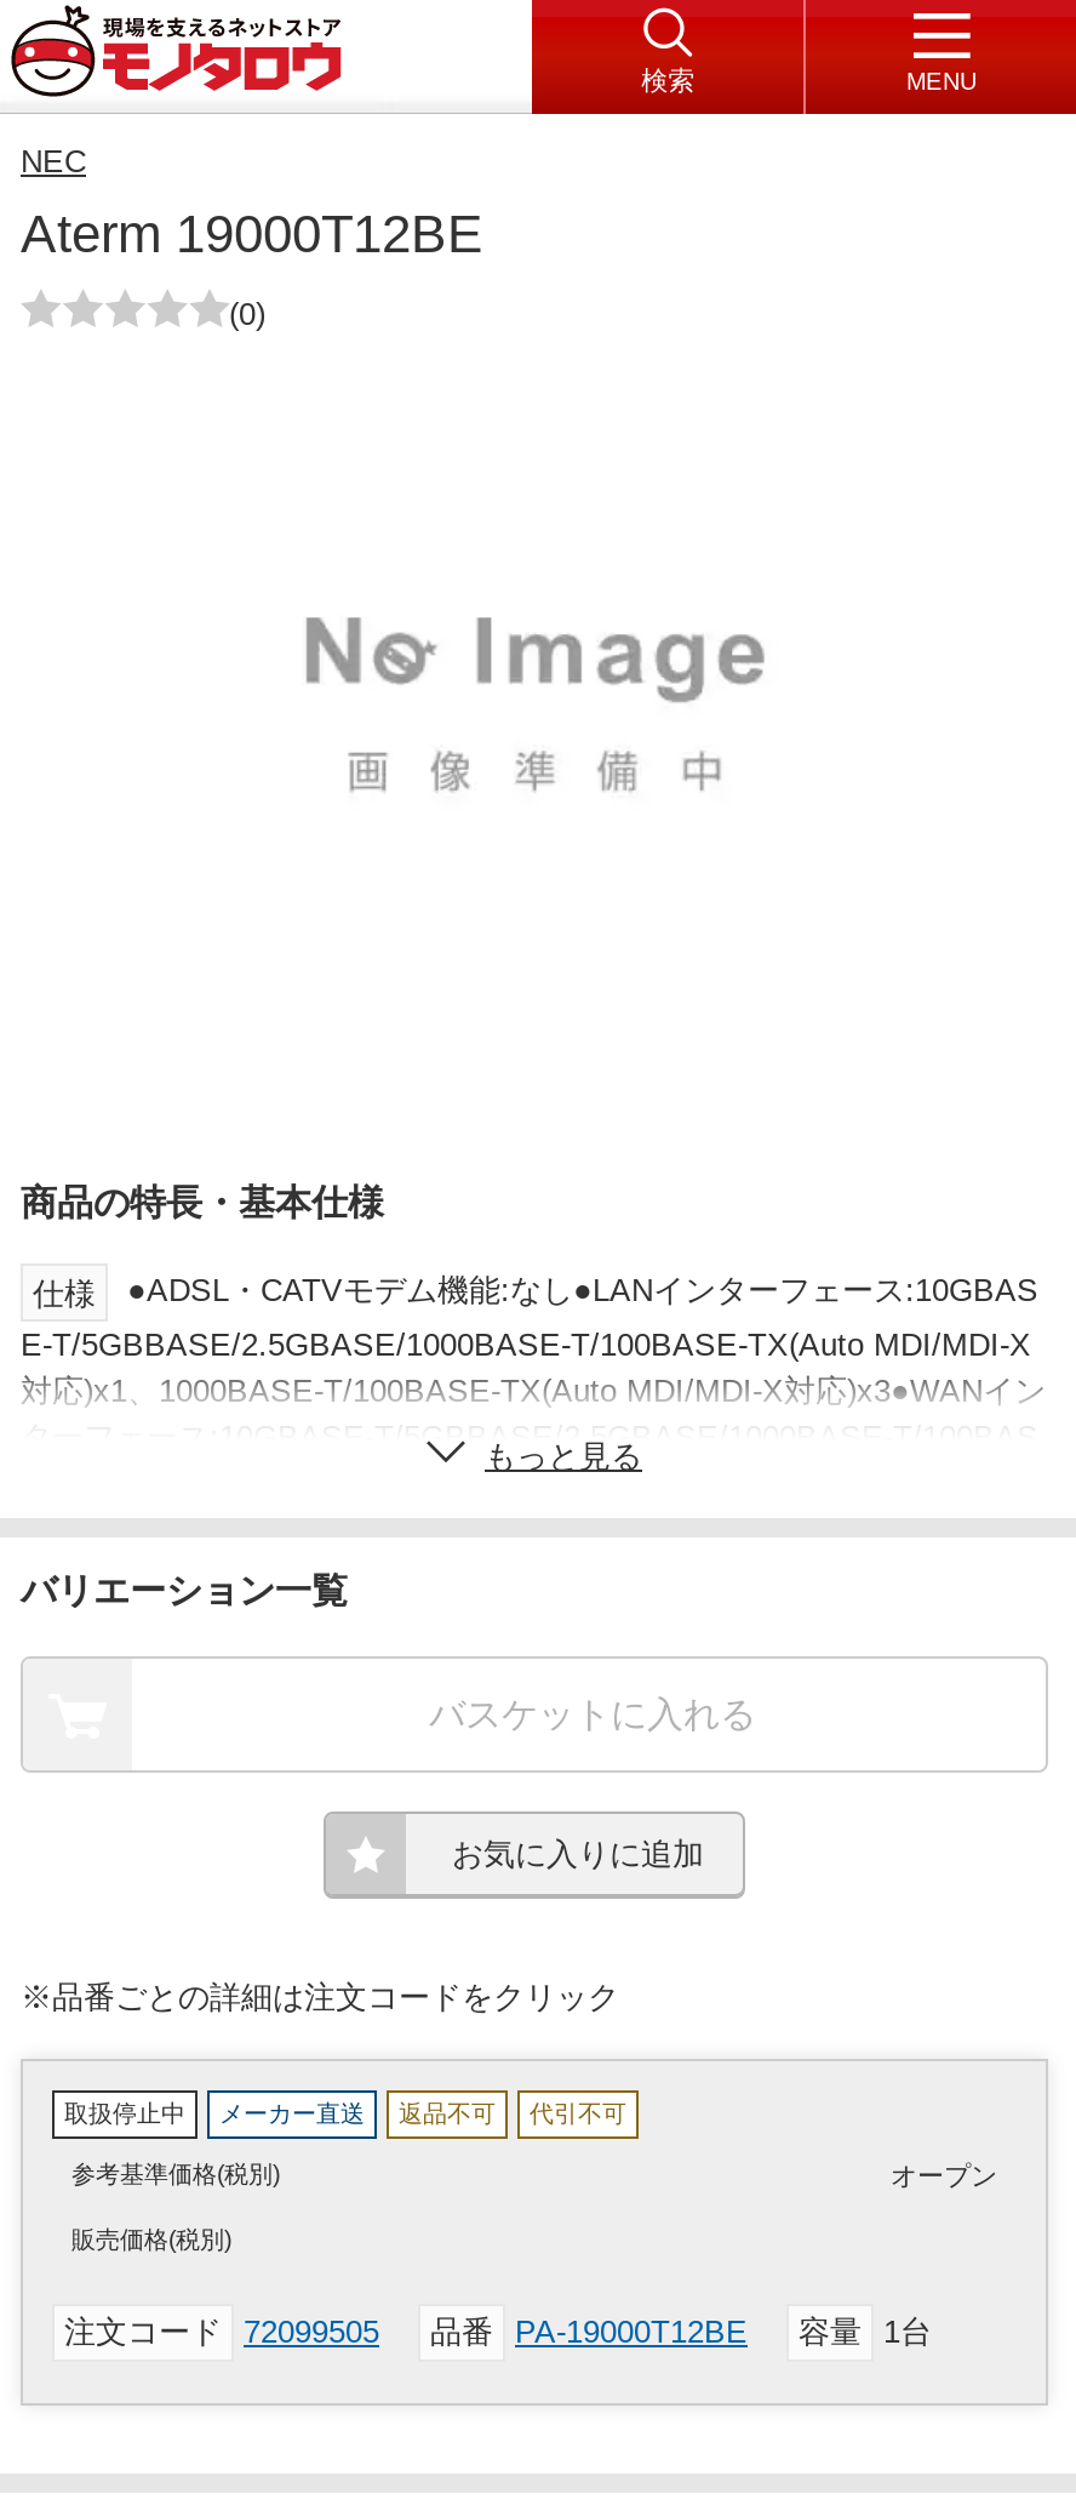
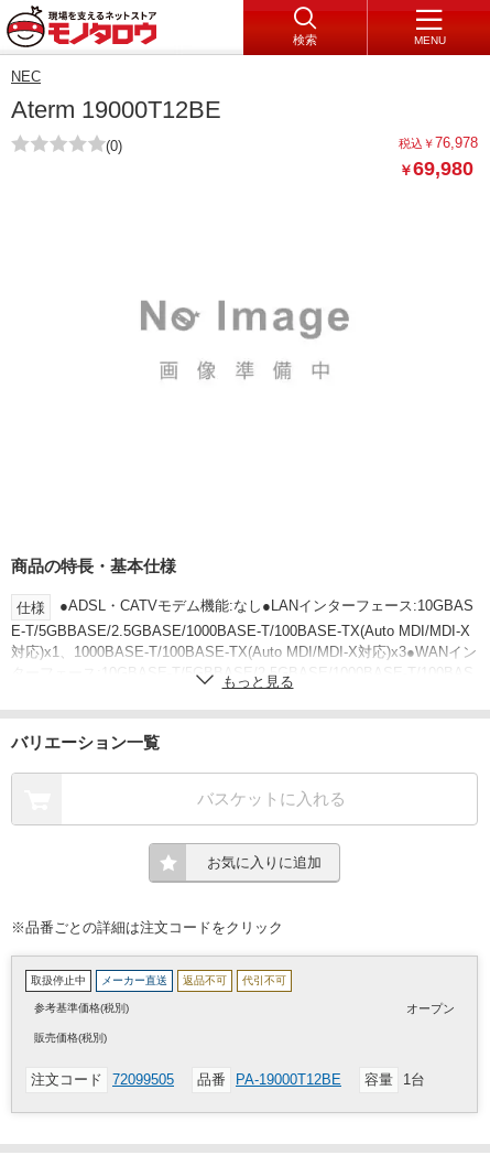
+ 税込￥76,978
+ ￥69,980
